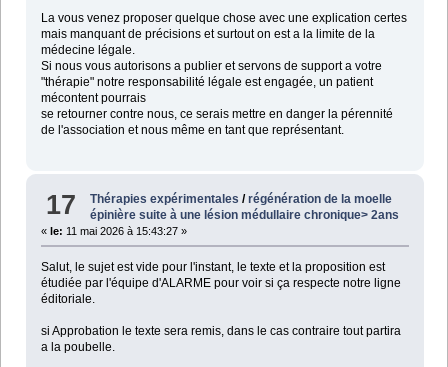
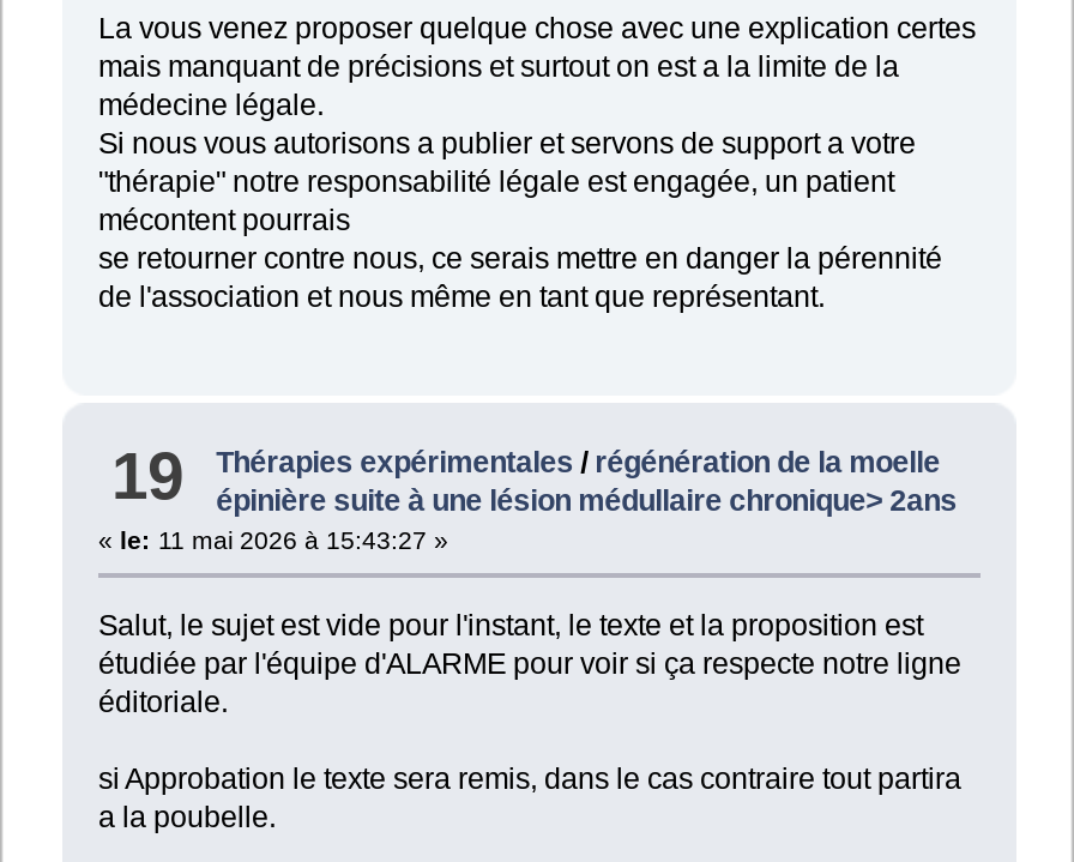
- 17 Thérapies expérimentales / régénération de la moelle épinière suite à une lésion médullaire chronique> 2ans
+ 19 Thérapies expérimentales / régénération de la moelle épinière suite à une lésion médullaire chronique> 2ans
